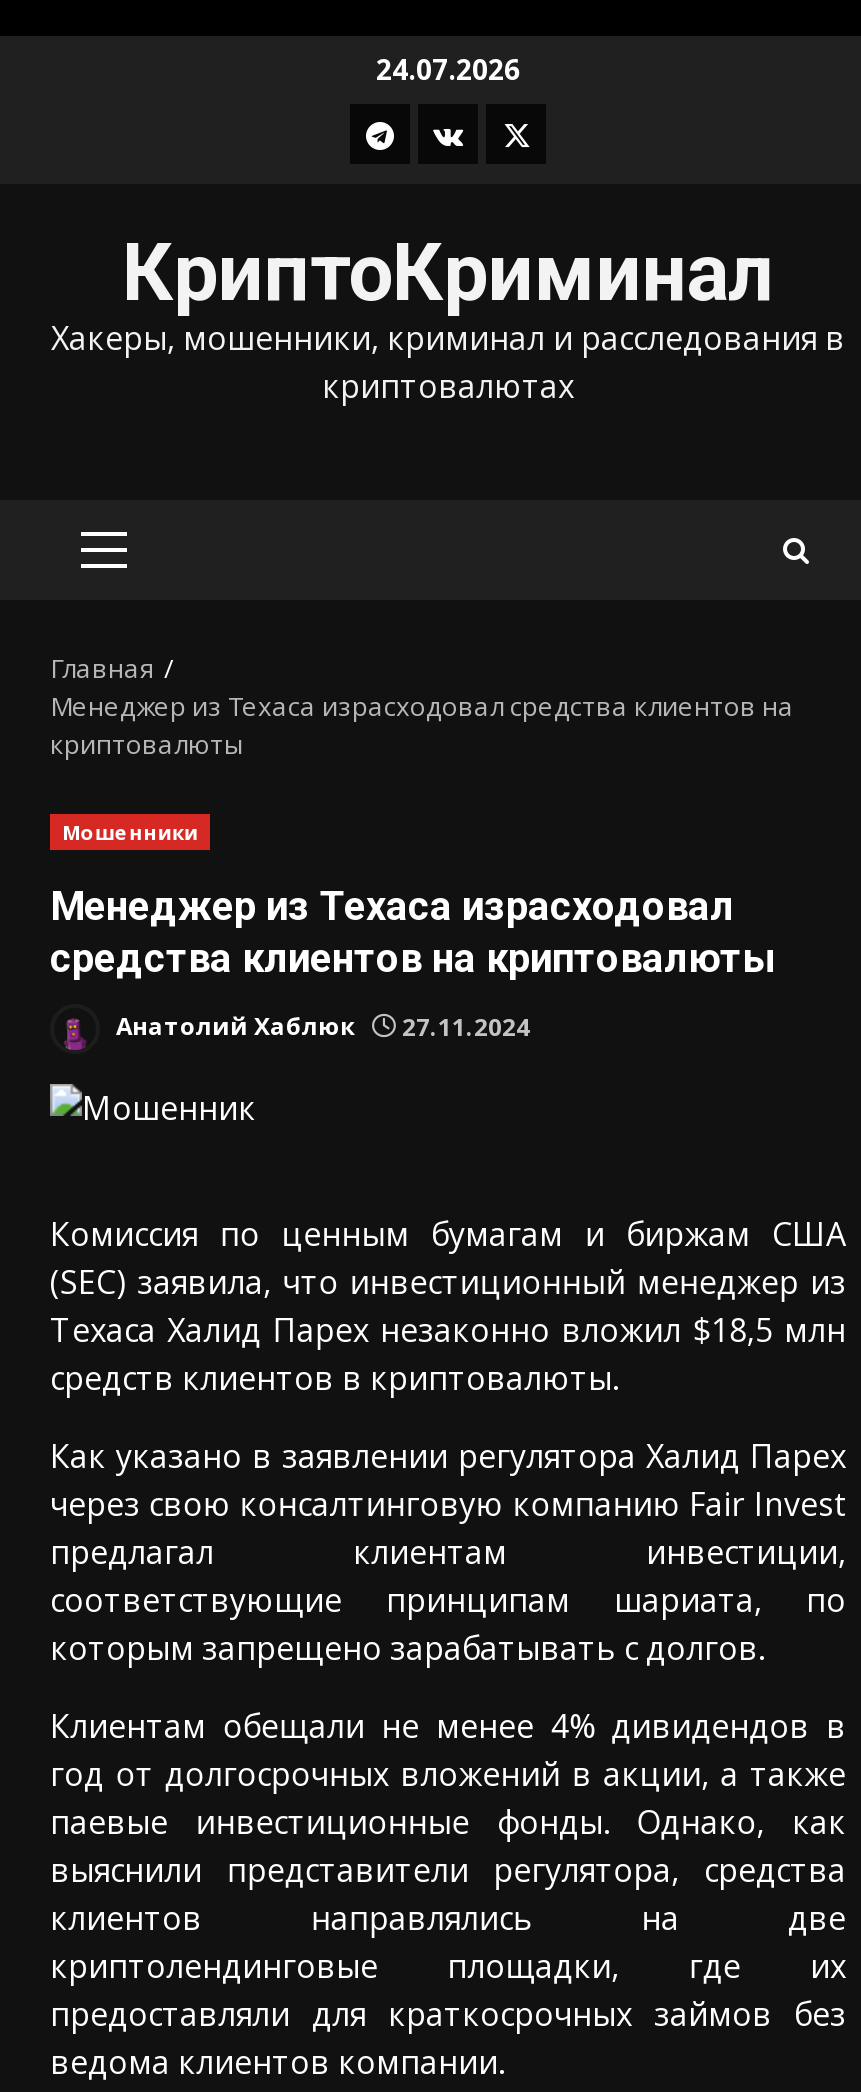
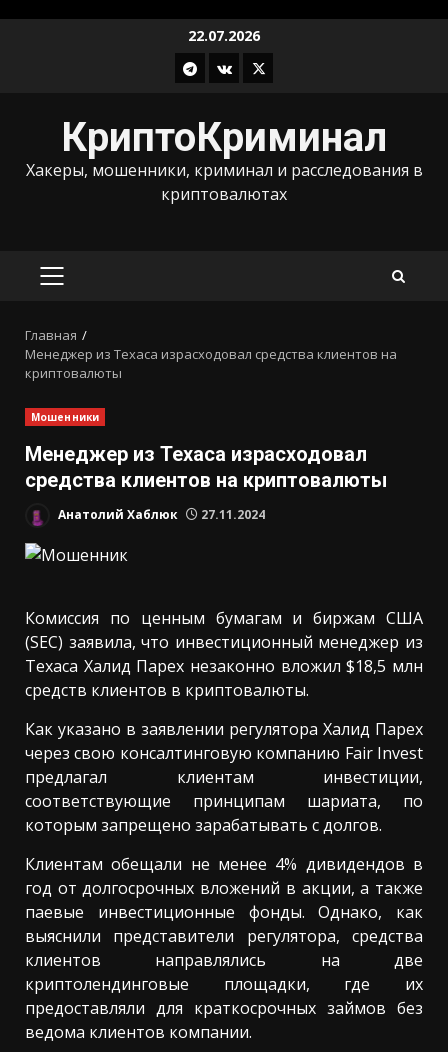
- 24.07.2026
+ 22.07.2026
